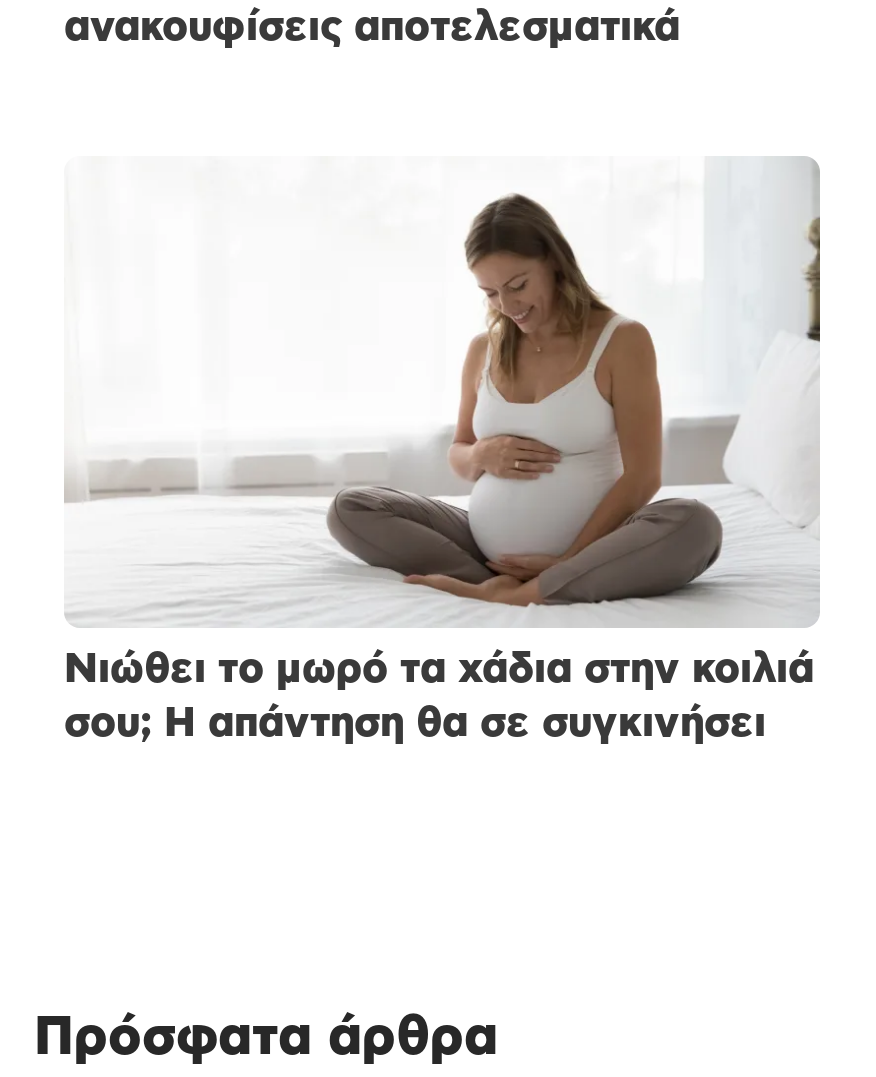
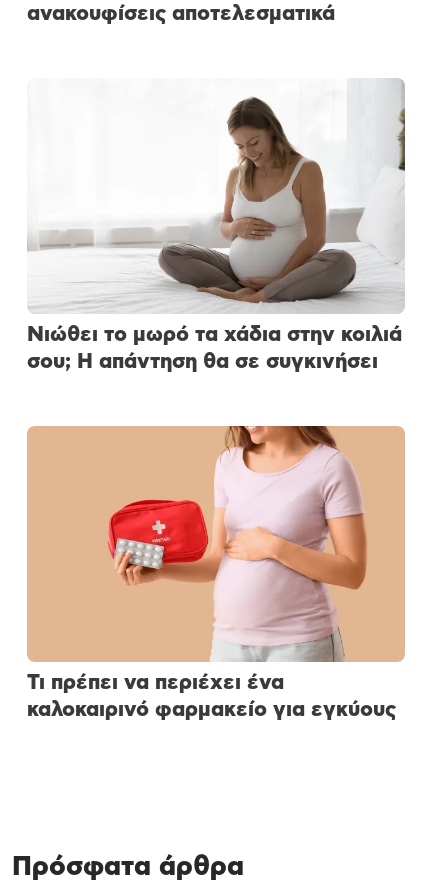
+ [image]
+ Τι πρέπει να περιέχει ένα
+ καλοκαιρινό φαρμακείο για εγκύους
